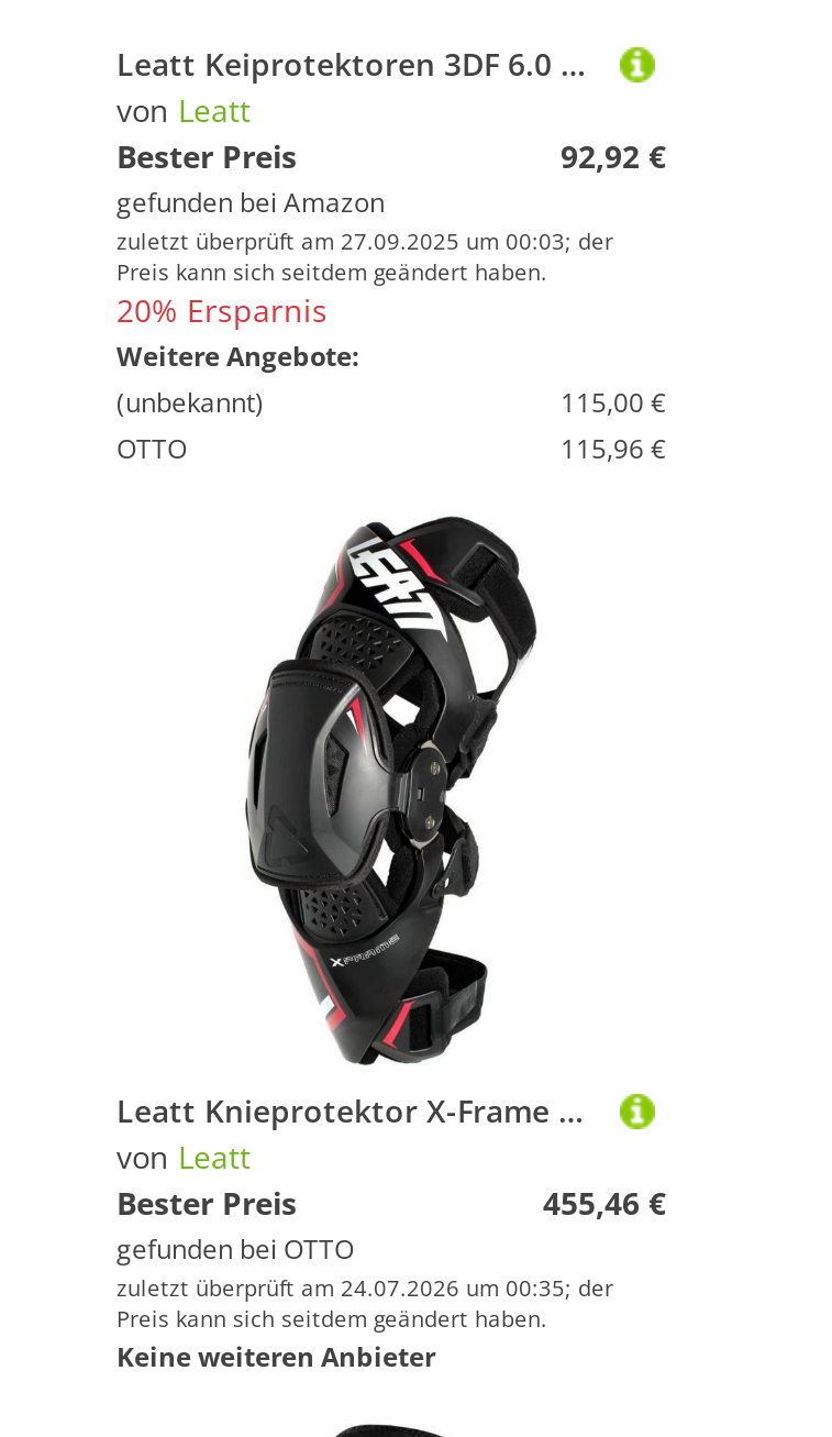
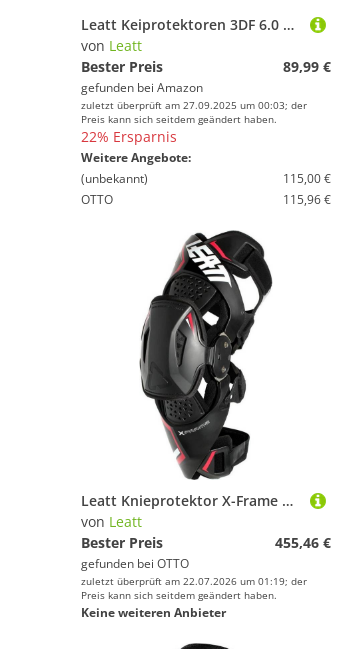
- 92,92 €
+ 89,99 €

- 20% Ersparnis
+ 22% Ersparnis

- zuletzt überprüft am 24.07.2026 um 00:35; der
+ zuletzt überprüft am 22.07.2026 um 01:19; der
